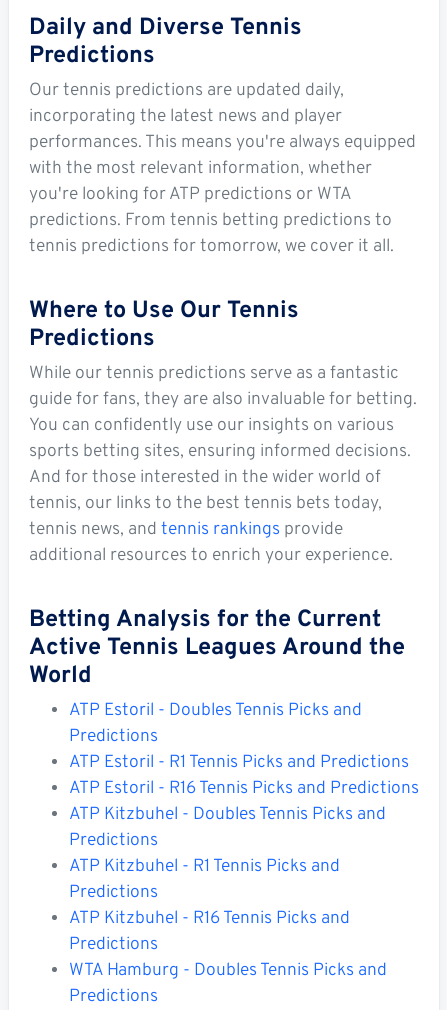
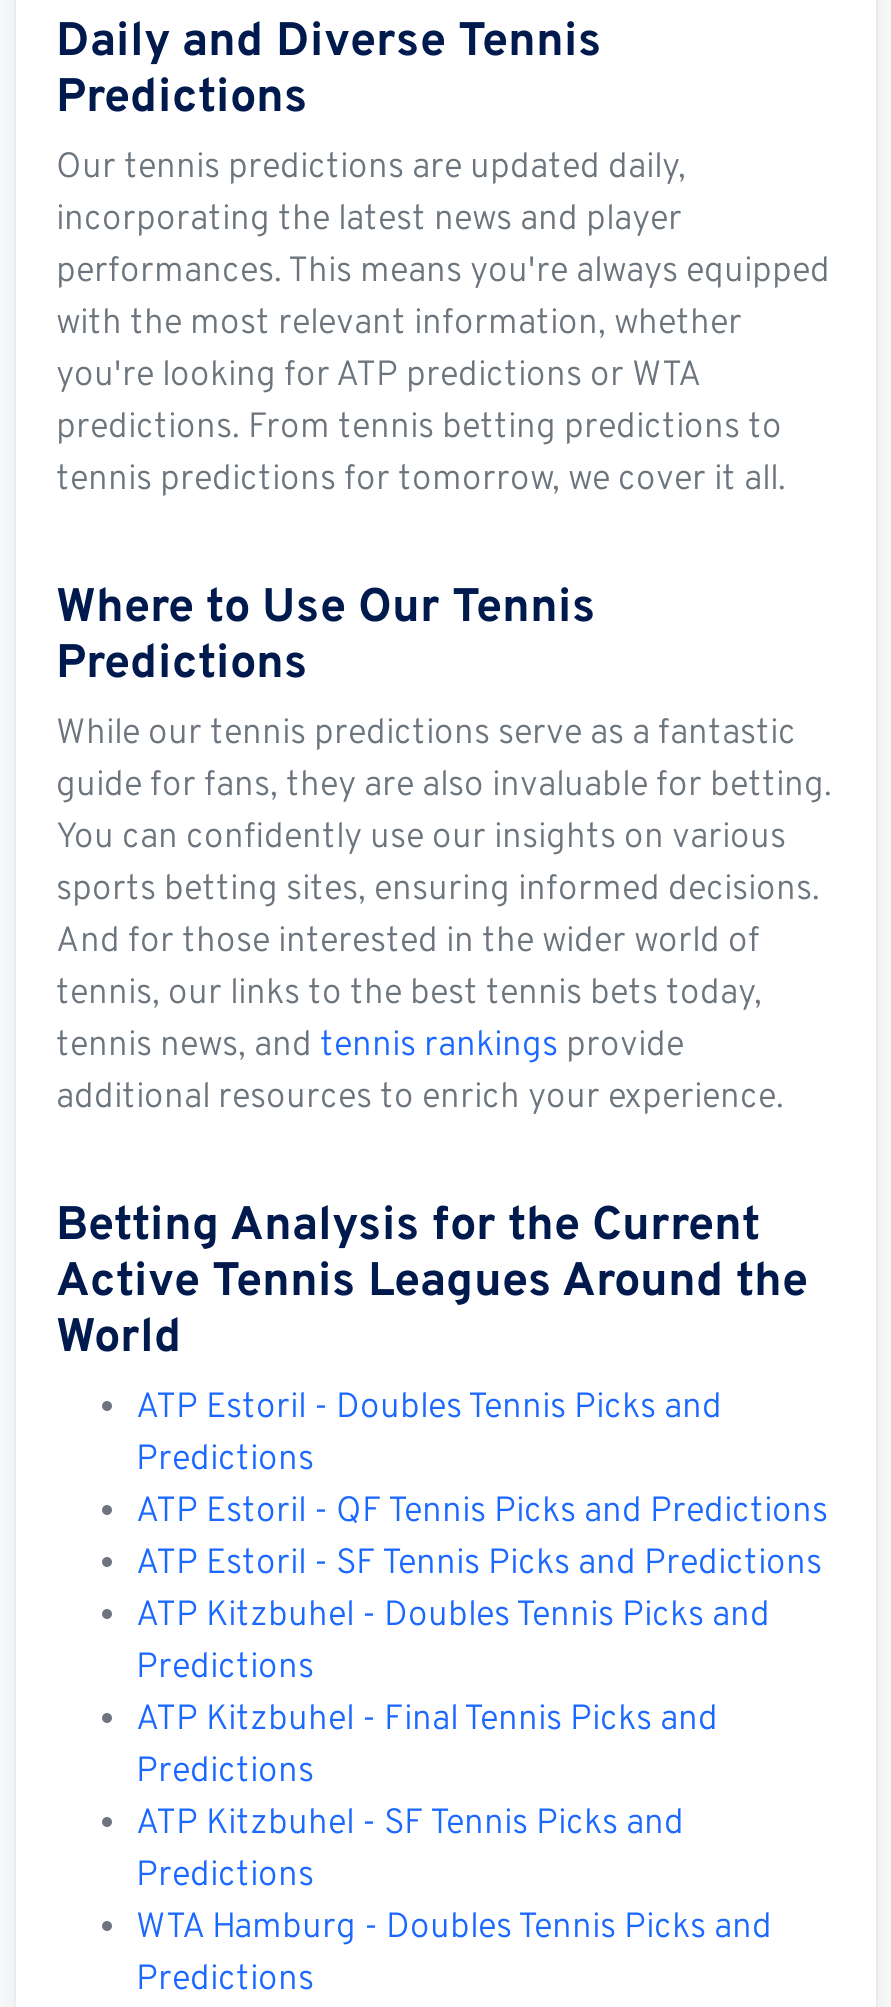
- ATP Estoril - R1 Tennis Picks and Predictions
+ ATP Estoril - QF Tennis Picks and Predictions

- ATP Estoril - R16 Tennis Picks and Predictions
+ ATP Estoril - SF Tennis Picks and Predictions

- ATP Kitzbuhel - R1 Tennis Picks and
+ ATP Kitzbuhel - Final Tennis Picks and

- ATP Kitzbuhel - R16 Tennis Picks and
+ ATP Kitzbuhel - SF Tennis Picks and
